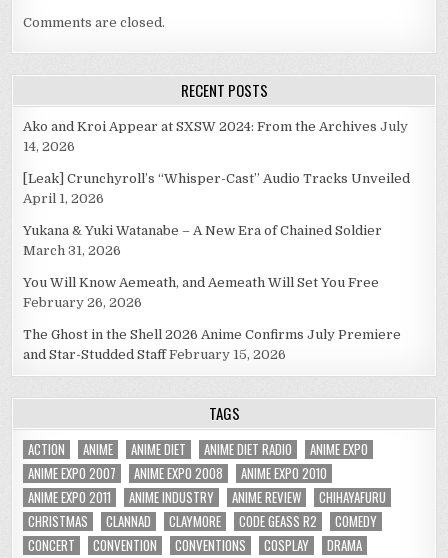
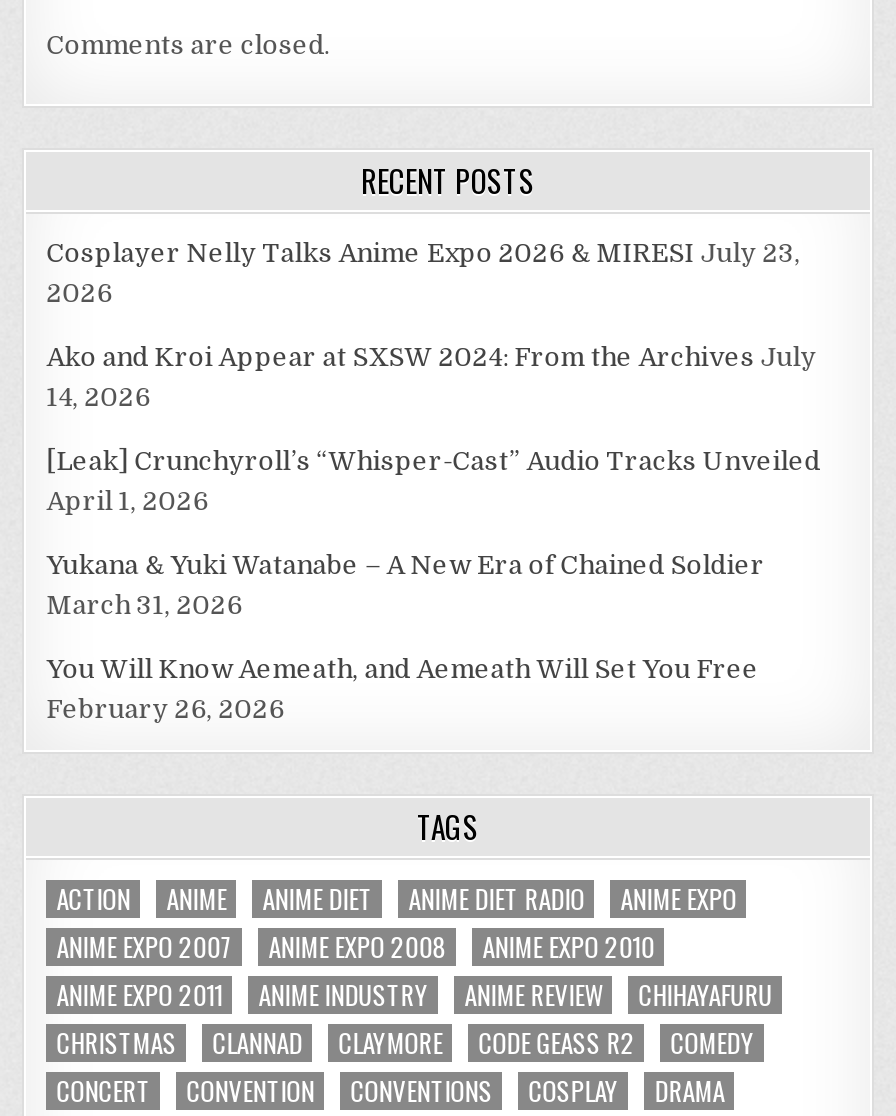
+ Cosplayer Nelly Talks Anime Expo 2026 & MIRESI July 23,
+ 2026

moved down: Ako and Kroi Appear at SXSW 2024: From the Archives July | 14, 2026 | [Leak] Crunchyroll’s “Whisper-Cast” Audio Tracks Unveiled | April 1, 2026 | Yukana & Yuki Watanabe – A New Era of Chained Soldier | March 31, 2026 | You Will Know Aemeath, and Aemeath Will Set You Free | February 26, 2026

- The Ghost in the Shell 2026 Anime Confirms July Premiere
- and Star-Studded Staff February 15, 2026
